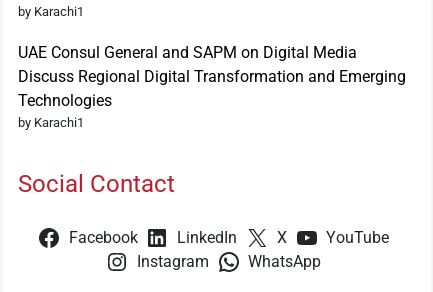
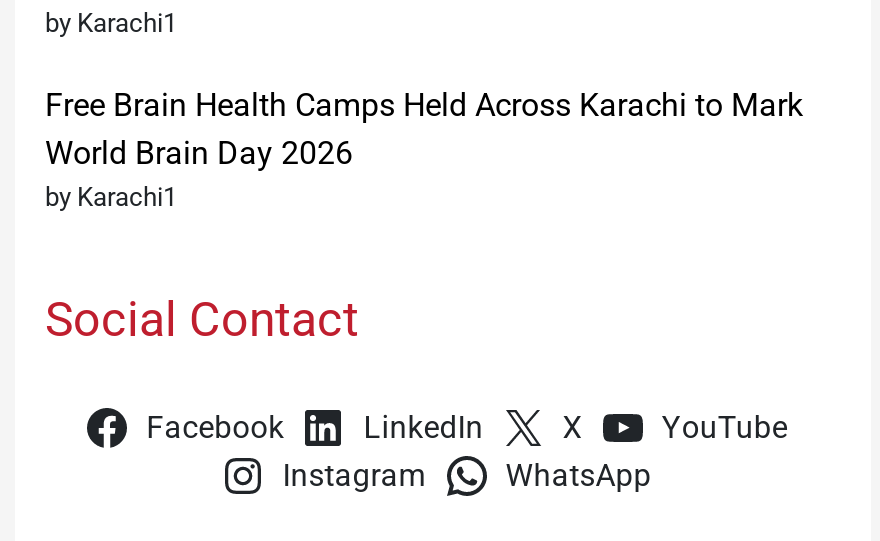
- UAE Consul General and SAPM on Digital Media
- Discuss Regional Digital Transformation and Emerging
- Technologies
+ Free Brain Health Camps Held Across Karachi to Mark
+ World Brain Day 2026
